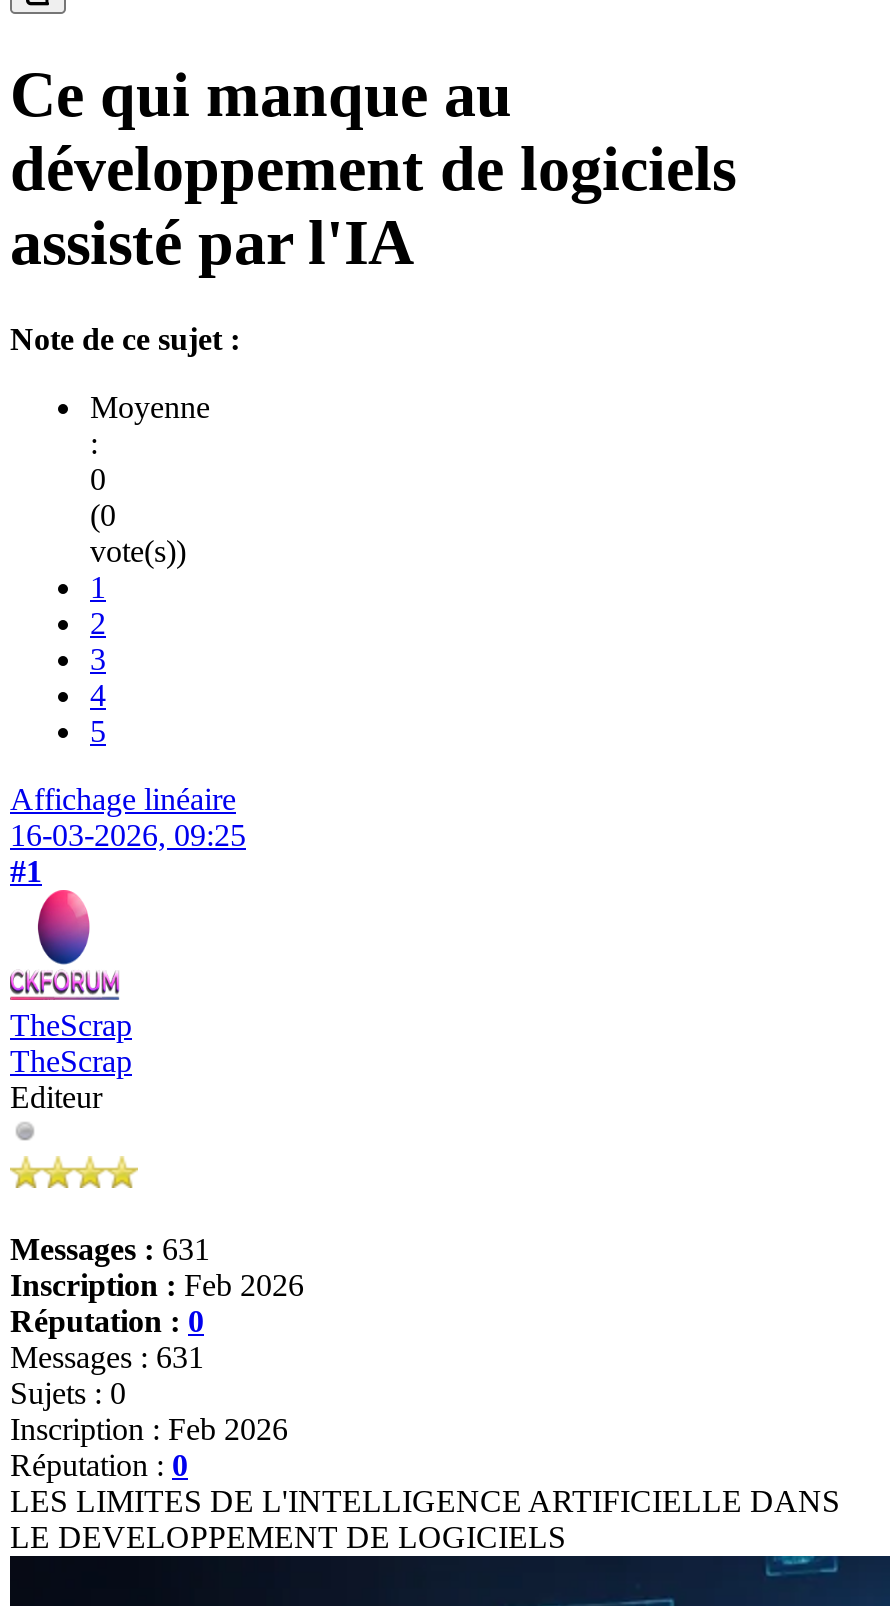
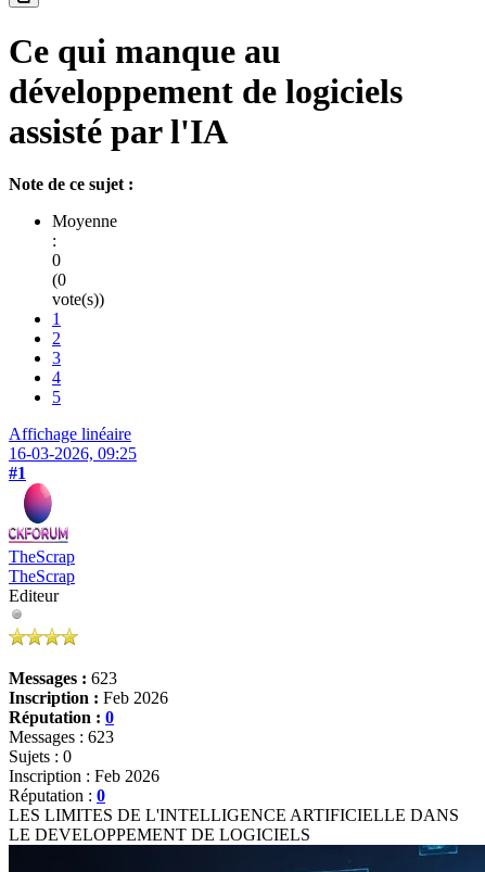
- Messages : 631
+ Messages : 623

- Messages : 631
+ Messages : 623
